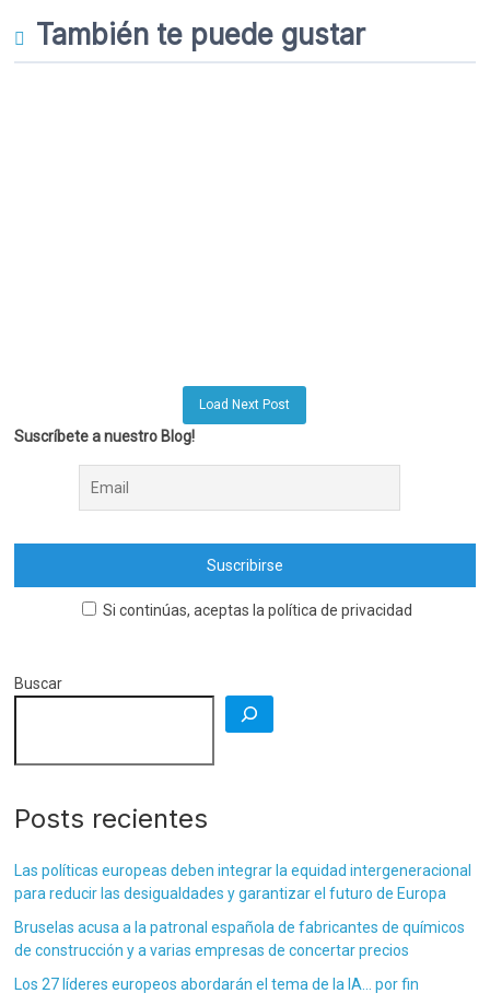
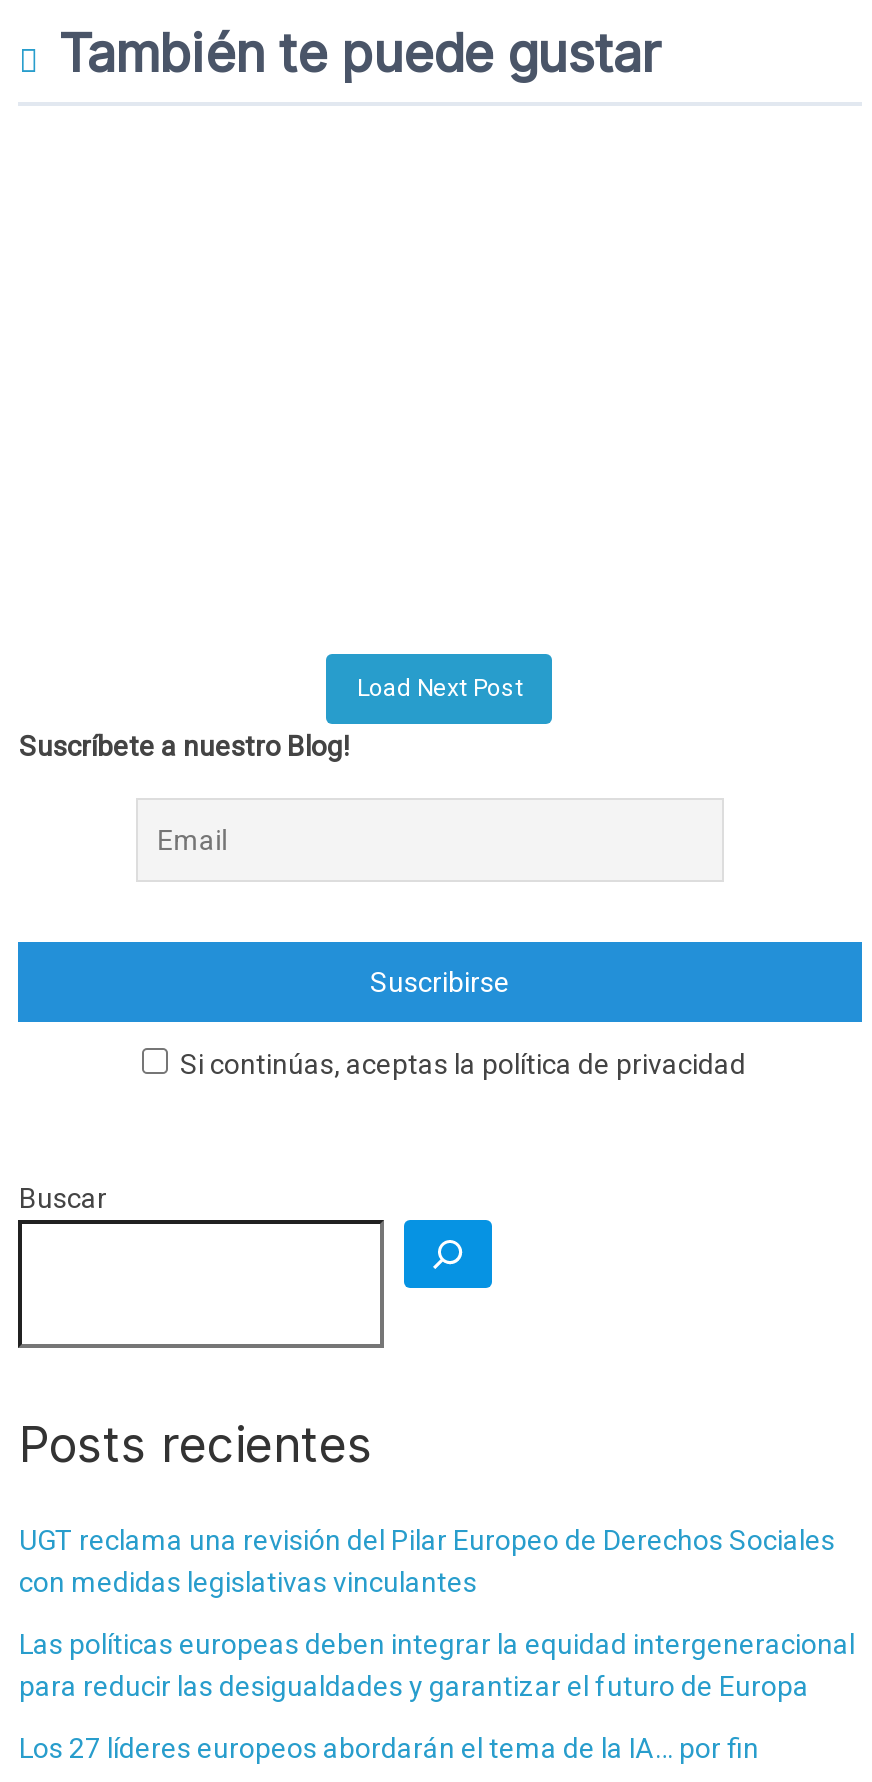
+ UGT reclama una revisión del Pilar Europeo de Derechos Sociales
+ con medidas legislativas vinculantes

moved down: Las políticas europeas deben integrar la equidad intergeneracional | para reducir las desigualdades y garantizar el futuro de Europa

- Bruselas acusa a la patronal española de fabricantes de químicos
- de construcción y a varias empresas de concertar precios
